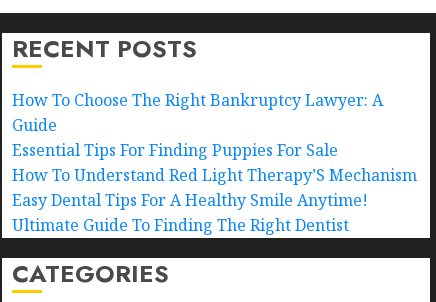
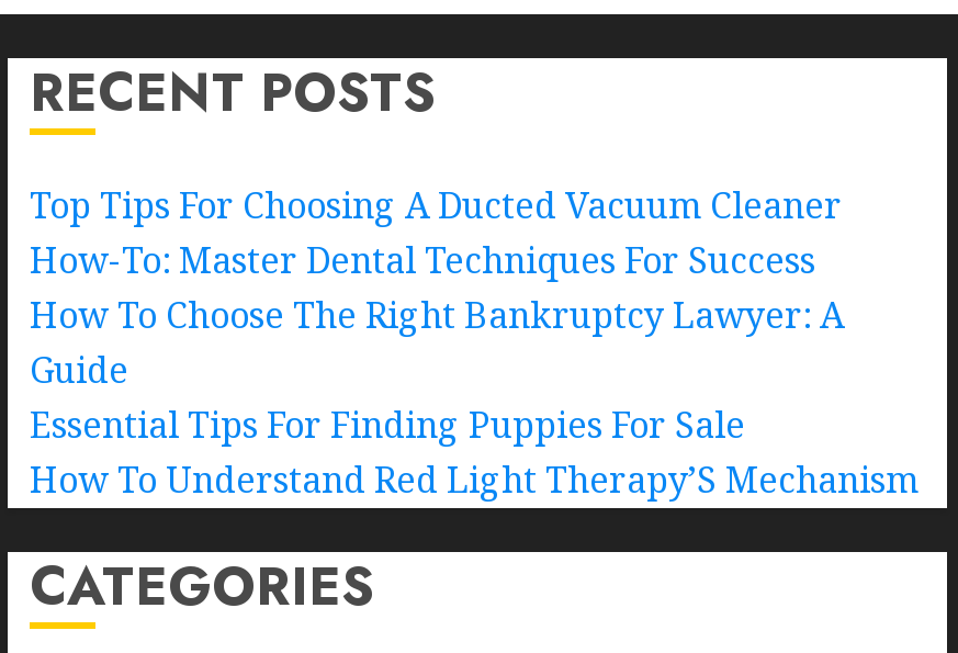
+ Top Tips For Choosing A Ducted Vacuum Cleaner
+ How-To: Master Dental Techniques For Success

moved down: How To Choose The Right Bankruptcy Lawyer: A | Guide | Essential Tips For Finding Puppies For Sale | How To Understand Red Light Therapy’S Mechanism

- Easy Dental Tips For A Healthy Smile Anytime!
- Ultimate Guide To Finding The Right Dentist
